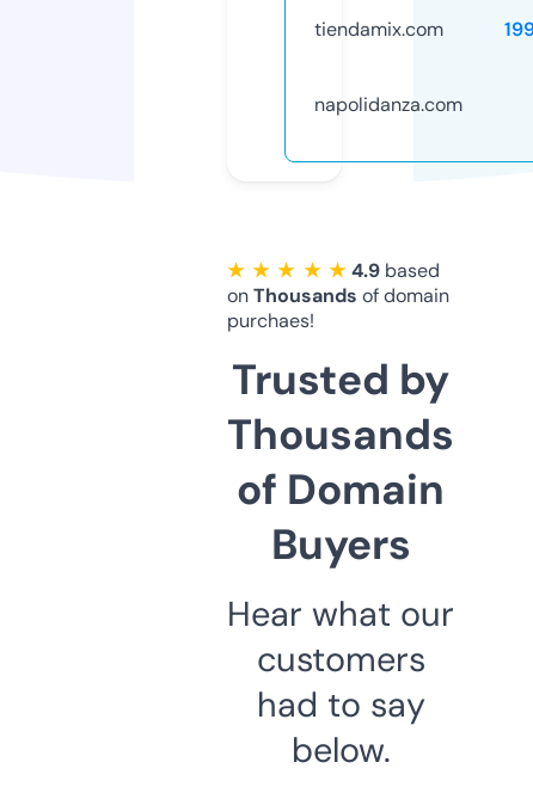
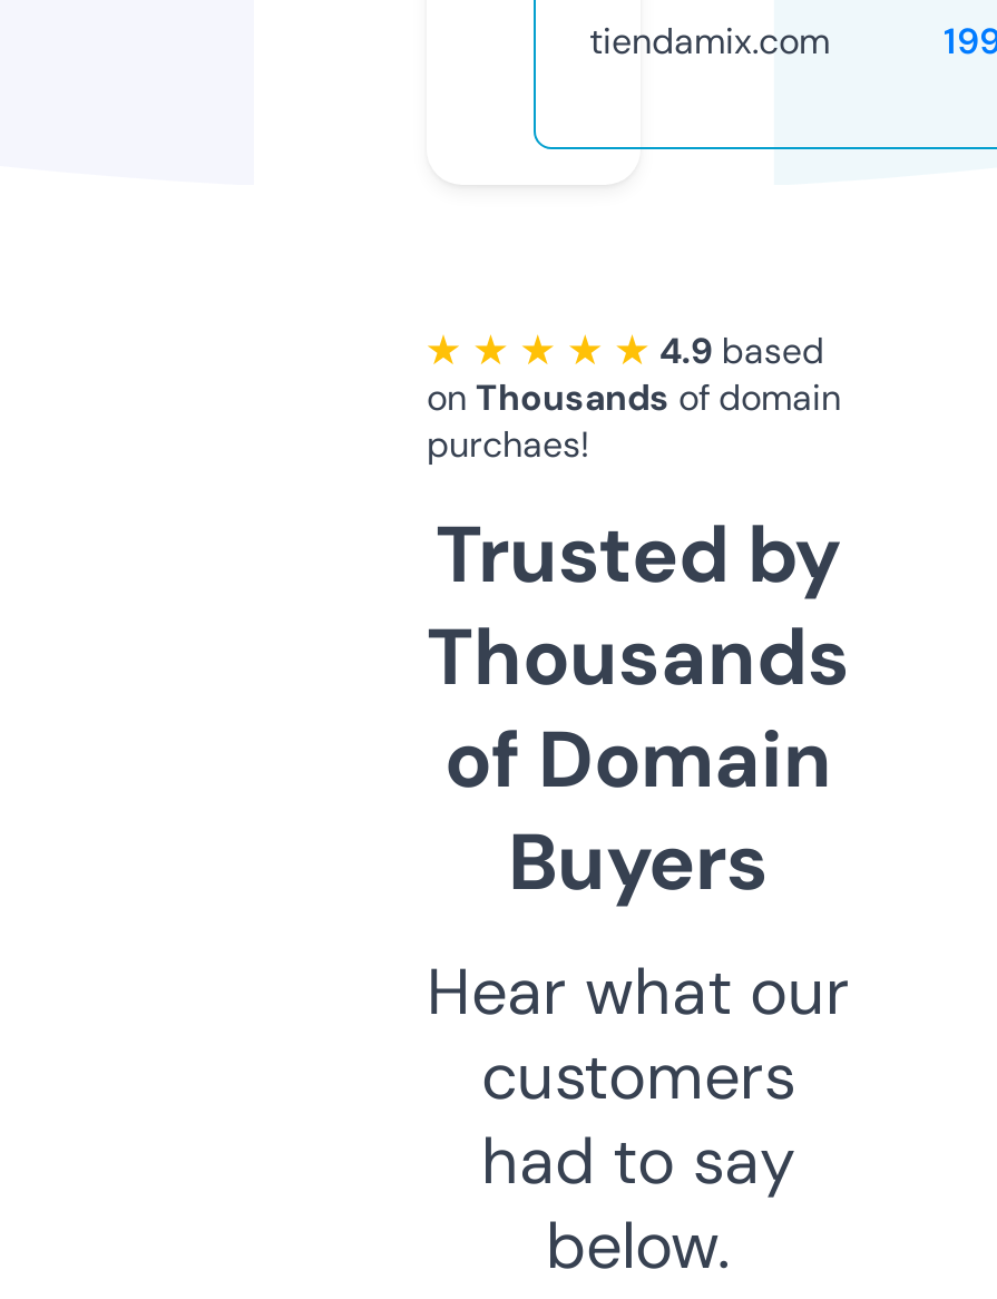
- napolidanza.com
